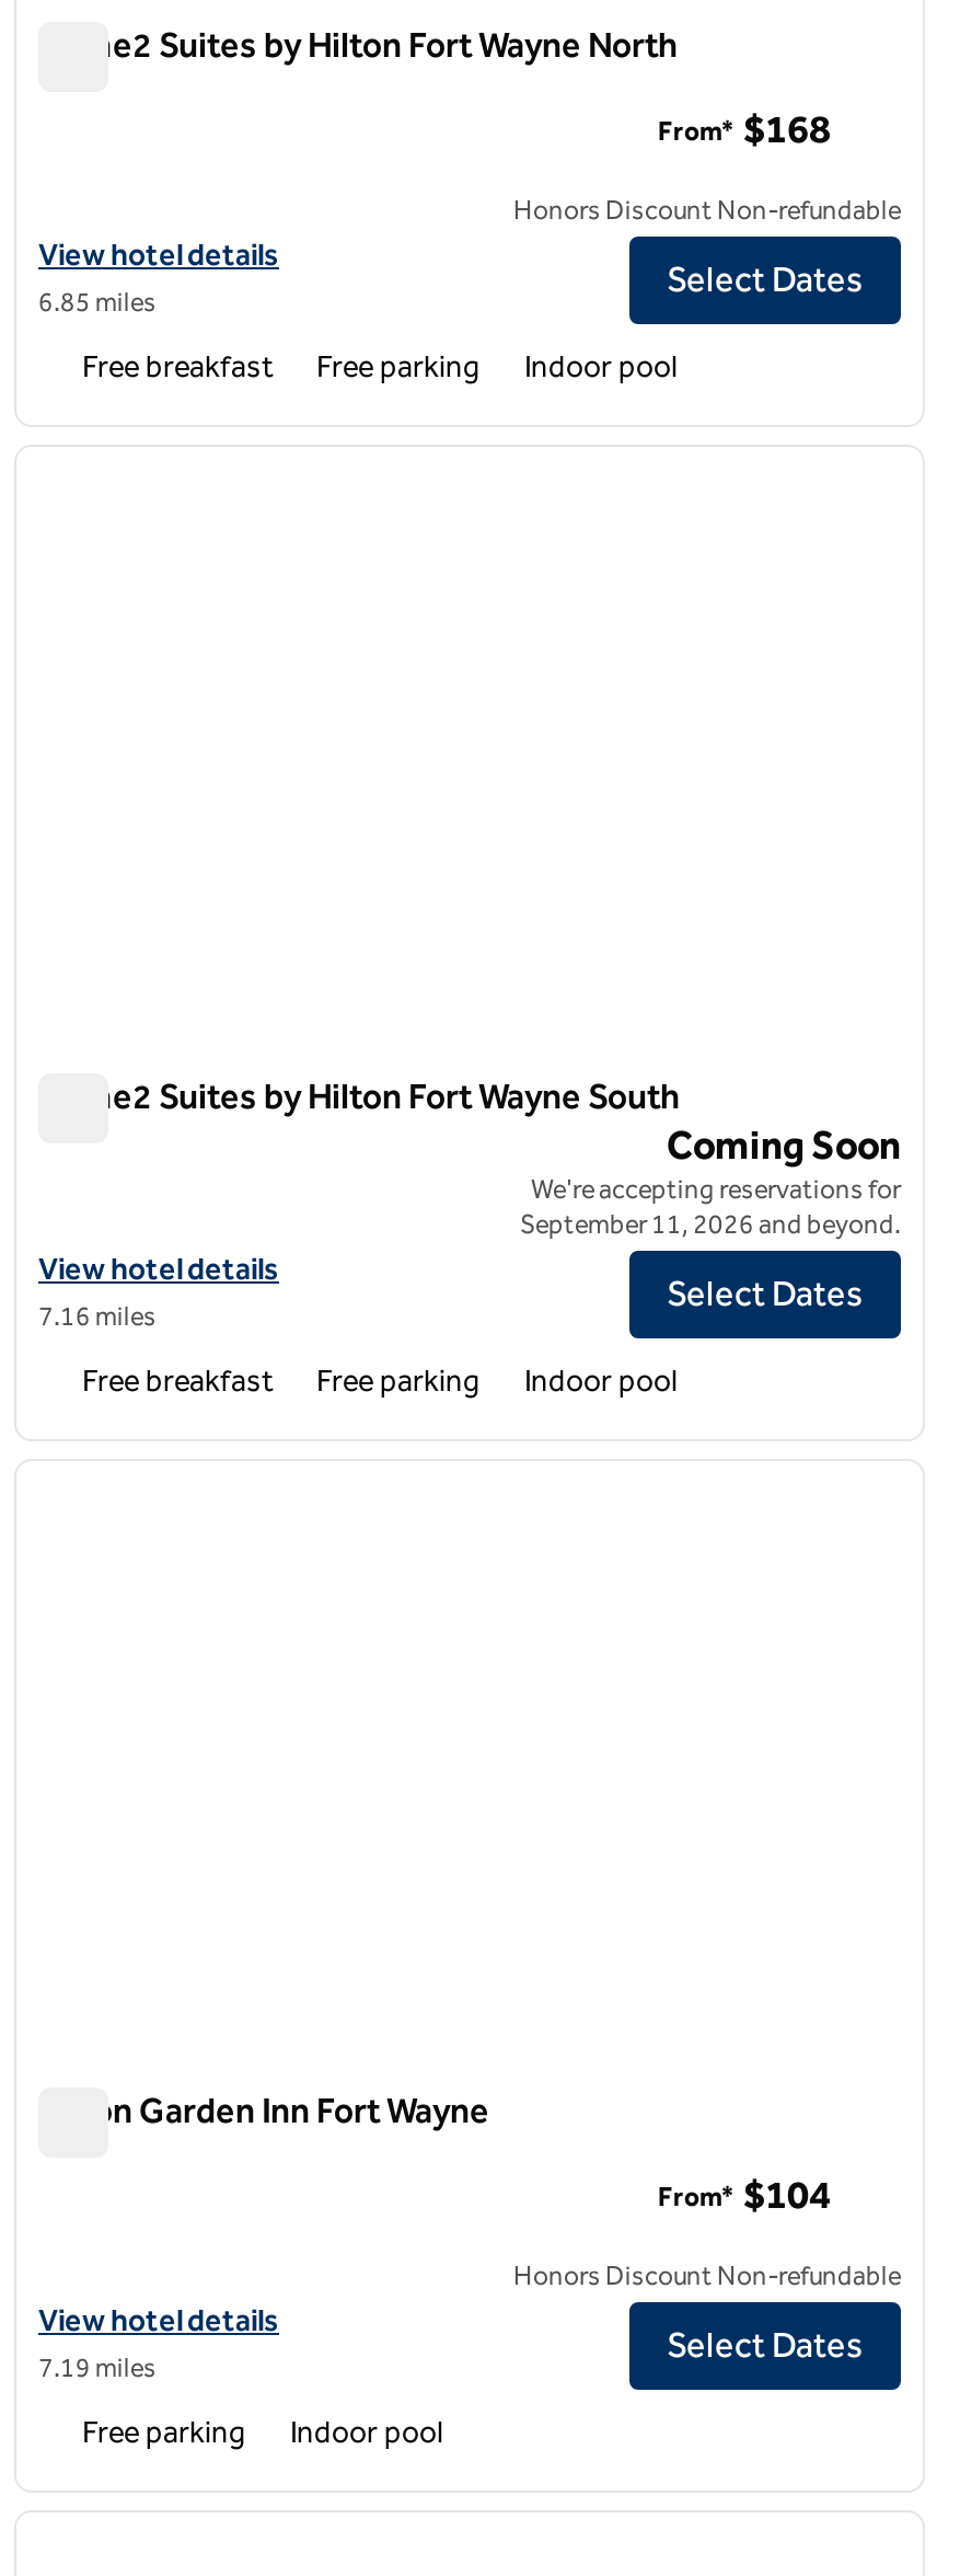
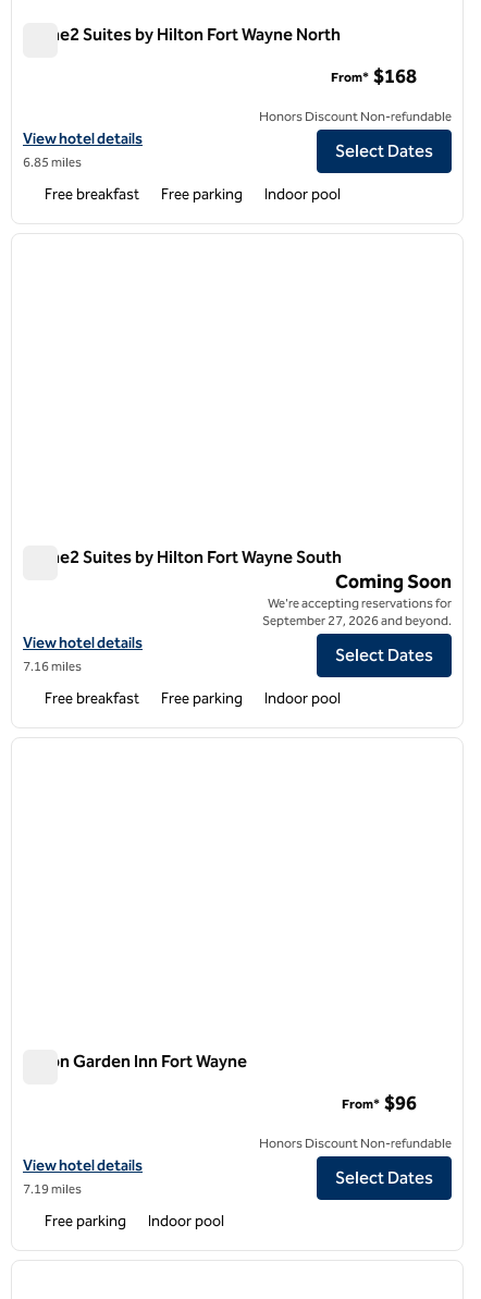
- September 11, 2026 and beyond.
+ September 27, 2026 and beyond.

- From* $104
+ From* $96
